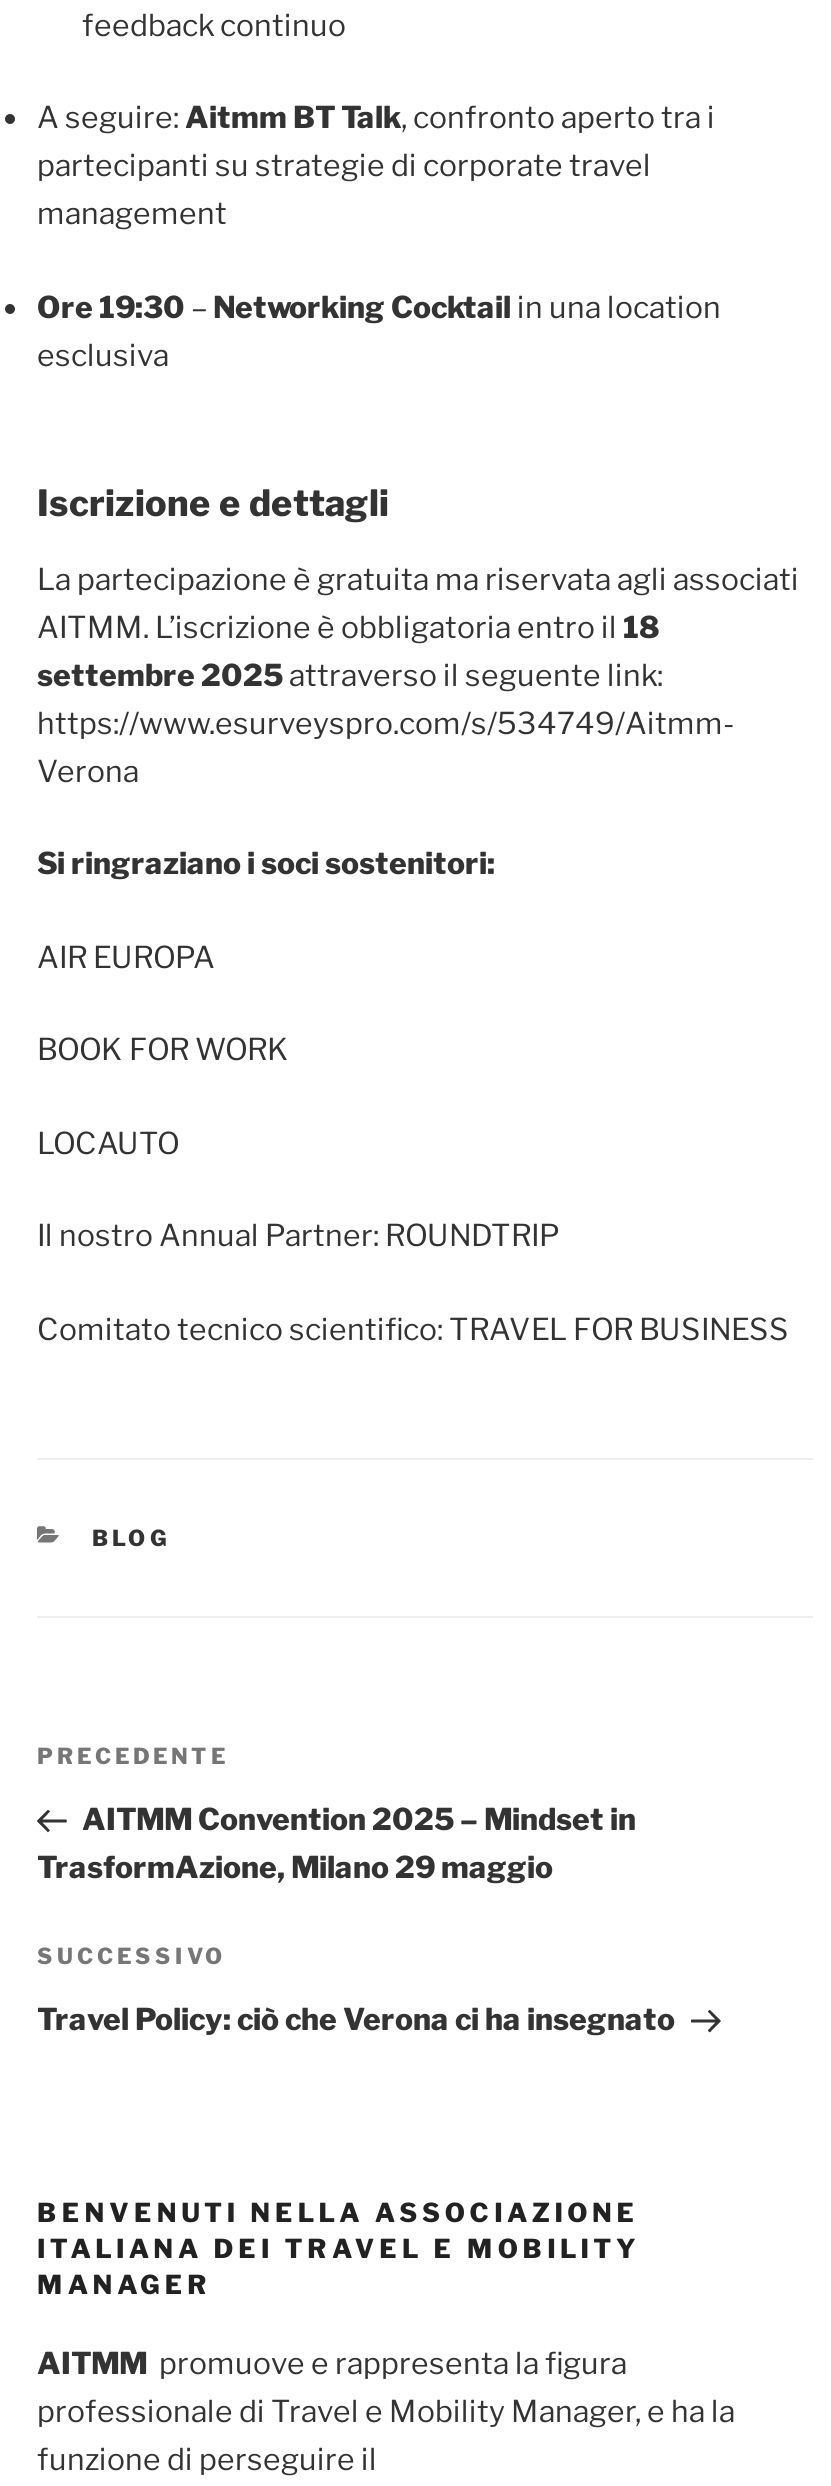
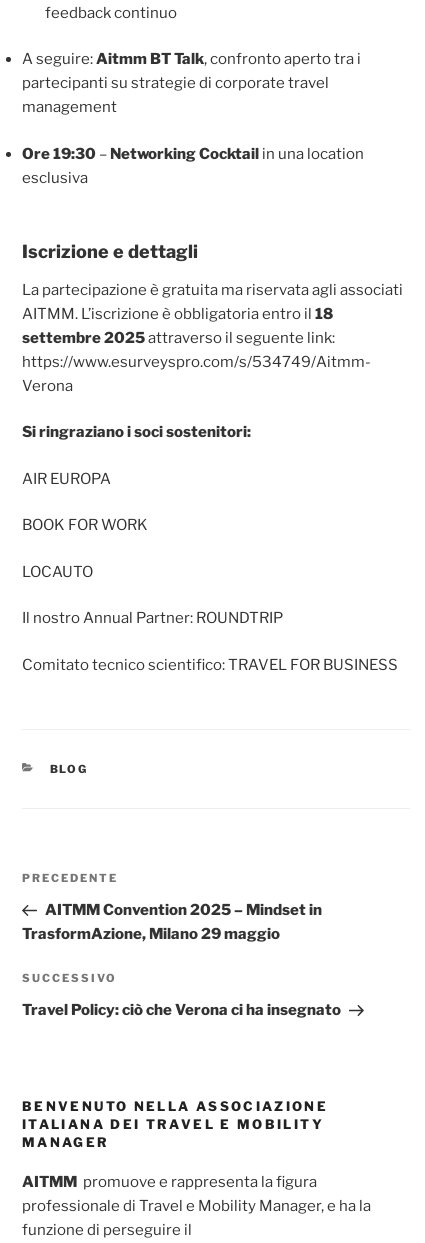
- BENVENUTI NELLA ASSOCIAZIONE
+ BENVENUTO NELLA ASSOCIAZIONE
